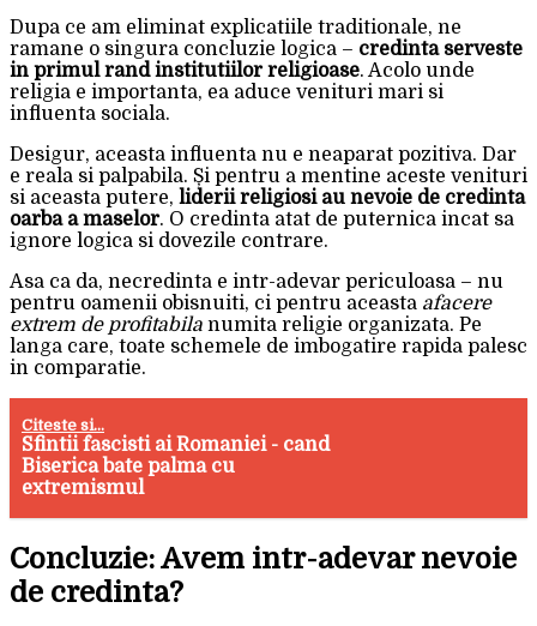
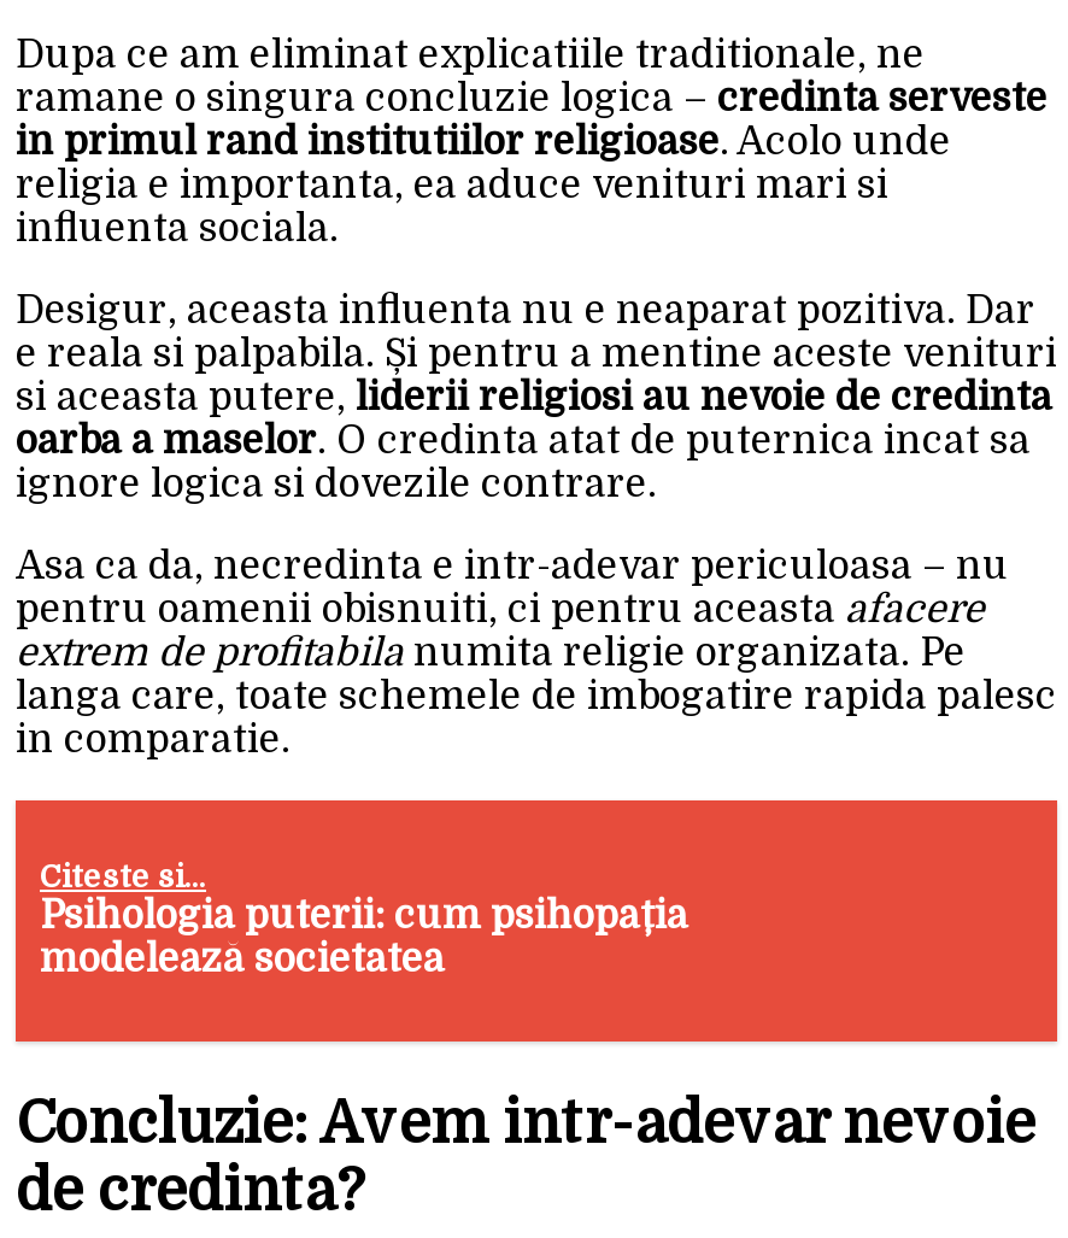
- Sfintii fascisti ai Romaniei - cand
- Biserica bate palma cu
- extremismul
+ Psihologia puterii: cum psihopația
+ modelează societatea
